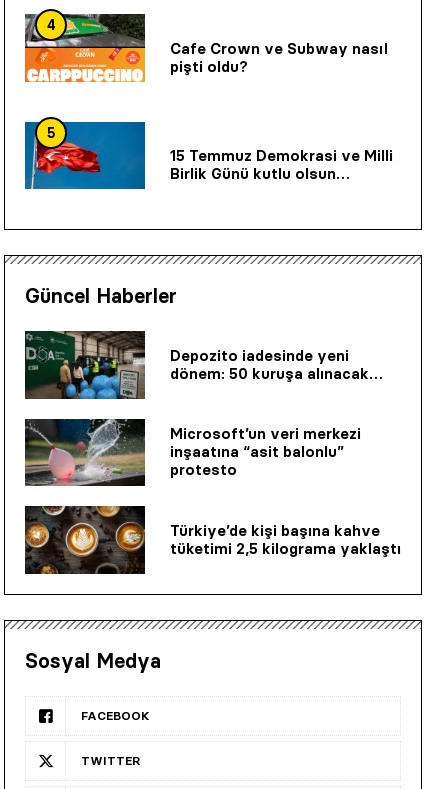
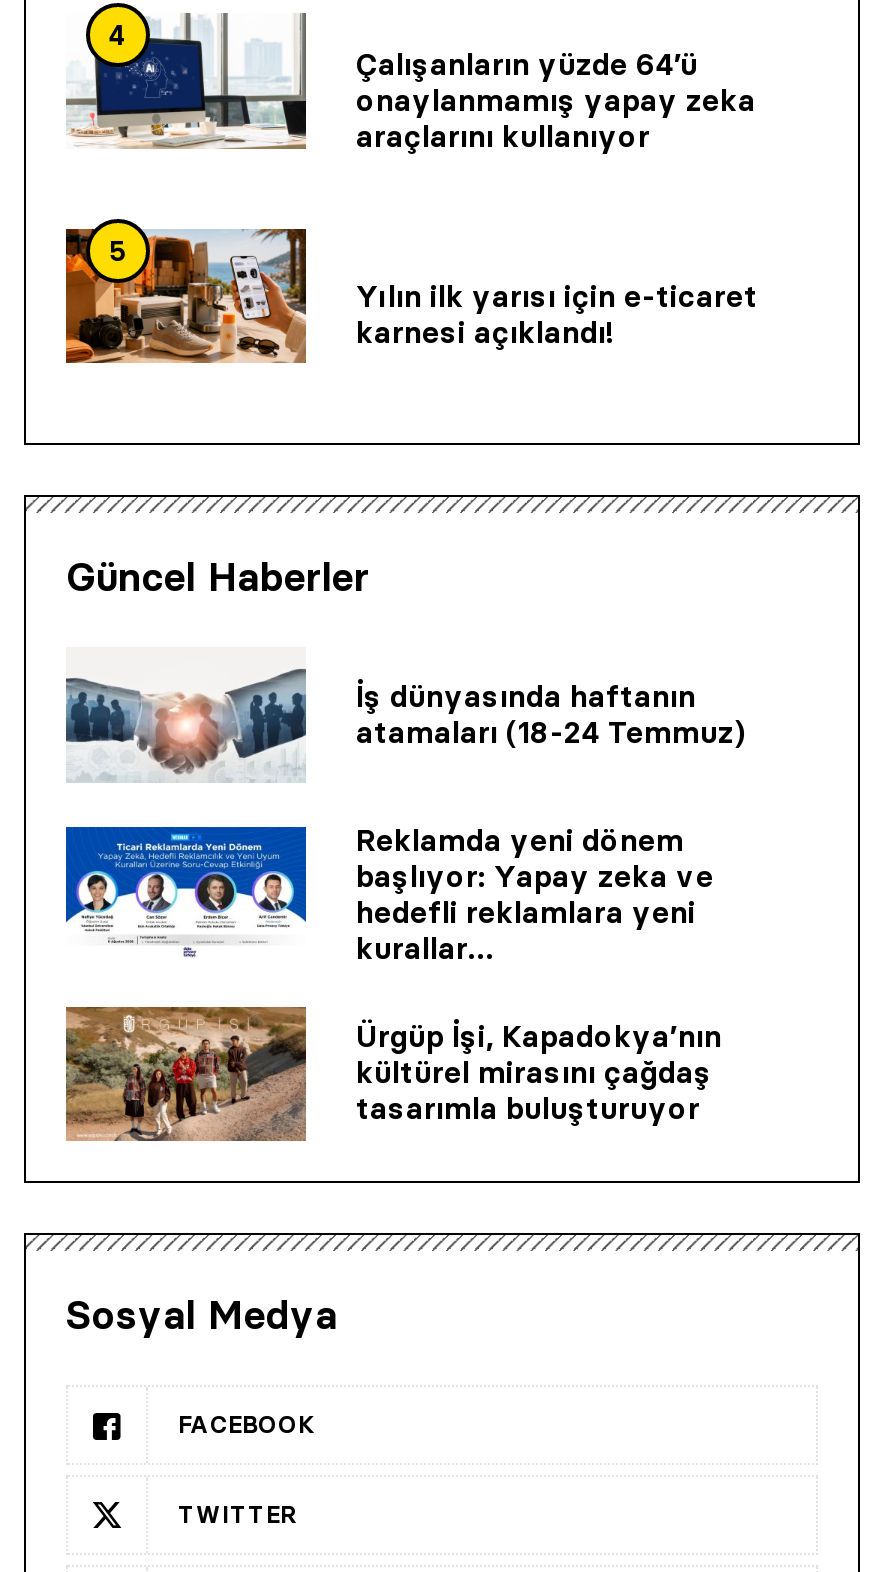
- [image]
- Cafe Crown ve Subway nasıl
- pişti oldu?
+ [image]
+ Çalışanların yüzde 64’ü
+ onaylanmamış yapay zeka
+ araçlarını kullanıyor

- [image]
- 15 Temmuz Demokrasi ve Milli
- Birlik Günü kutlu olsun…
+ [image]
+ Yılın ilk yarısı için e-ticaret
+ karnesi açıklandı!

- [image]
- Depozito iadesinde yeni
- dönem: 50 kuruşa alınacak…
+ [image]
+ İş dünyasında haftanın
+ atamaları (18-24 Temmuz)

- [image]
- Microsoft’un veri merkezi
- inşaatına “asit balonlu”
- protesto
+ [image]
+ Reklamda yeni dönem
+ başlıyor: Yapay zeka ve
+ hedefli reklamlara yeni
+ kurallar…

- [image]
- Türkiye’de kişi başına kahve
- tüketimi 2,5 kilograma yaklaştı
+ [image]
+ Ürgüp İşi, Kapadokya’nın
+ kültürel mirasını çağdaş
+ tasarımla buluşturuyor
